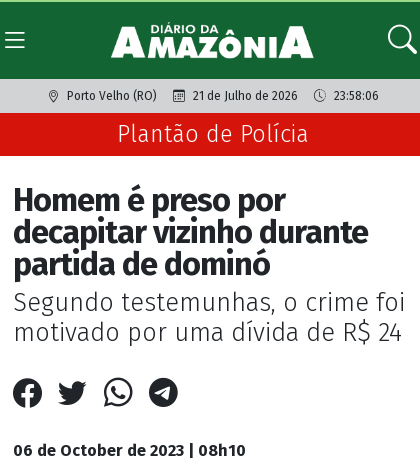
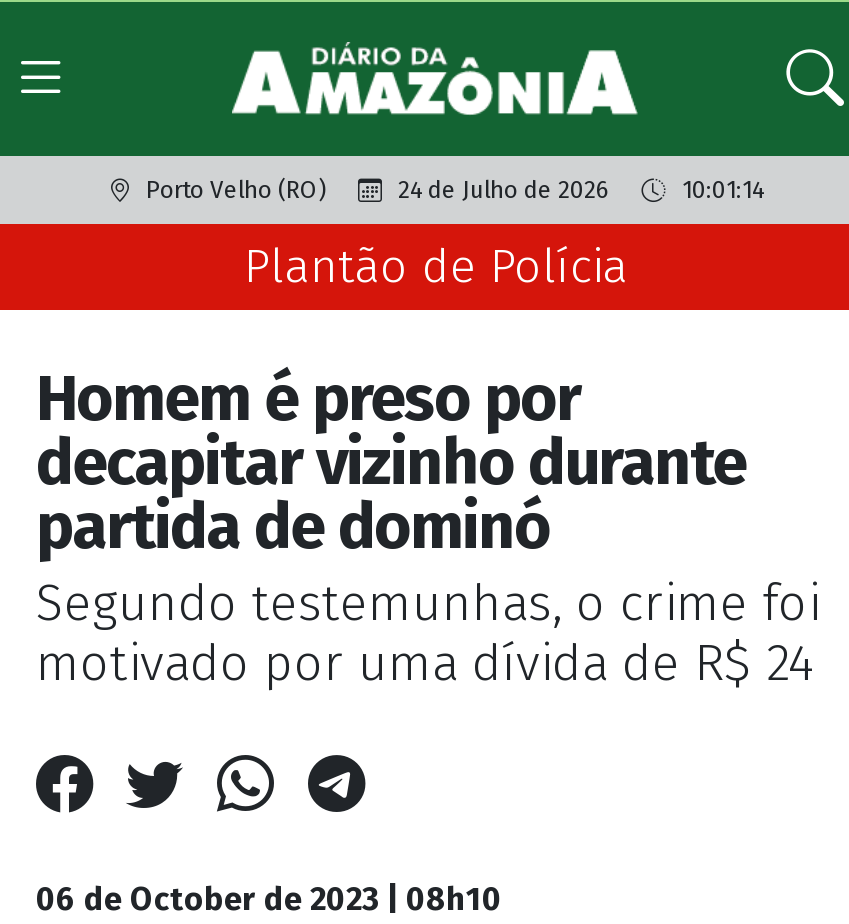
- 21 de Julho de 2026
+ 24 de Julho de 2026

- 23:58:06
+ 10:01:14
